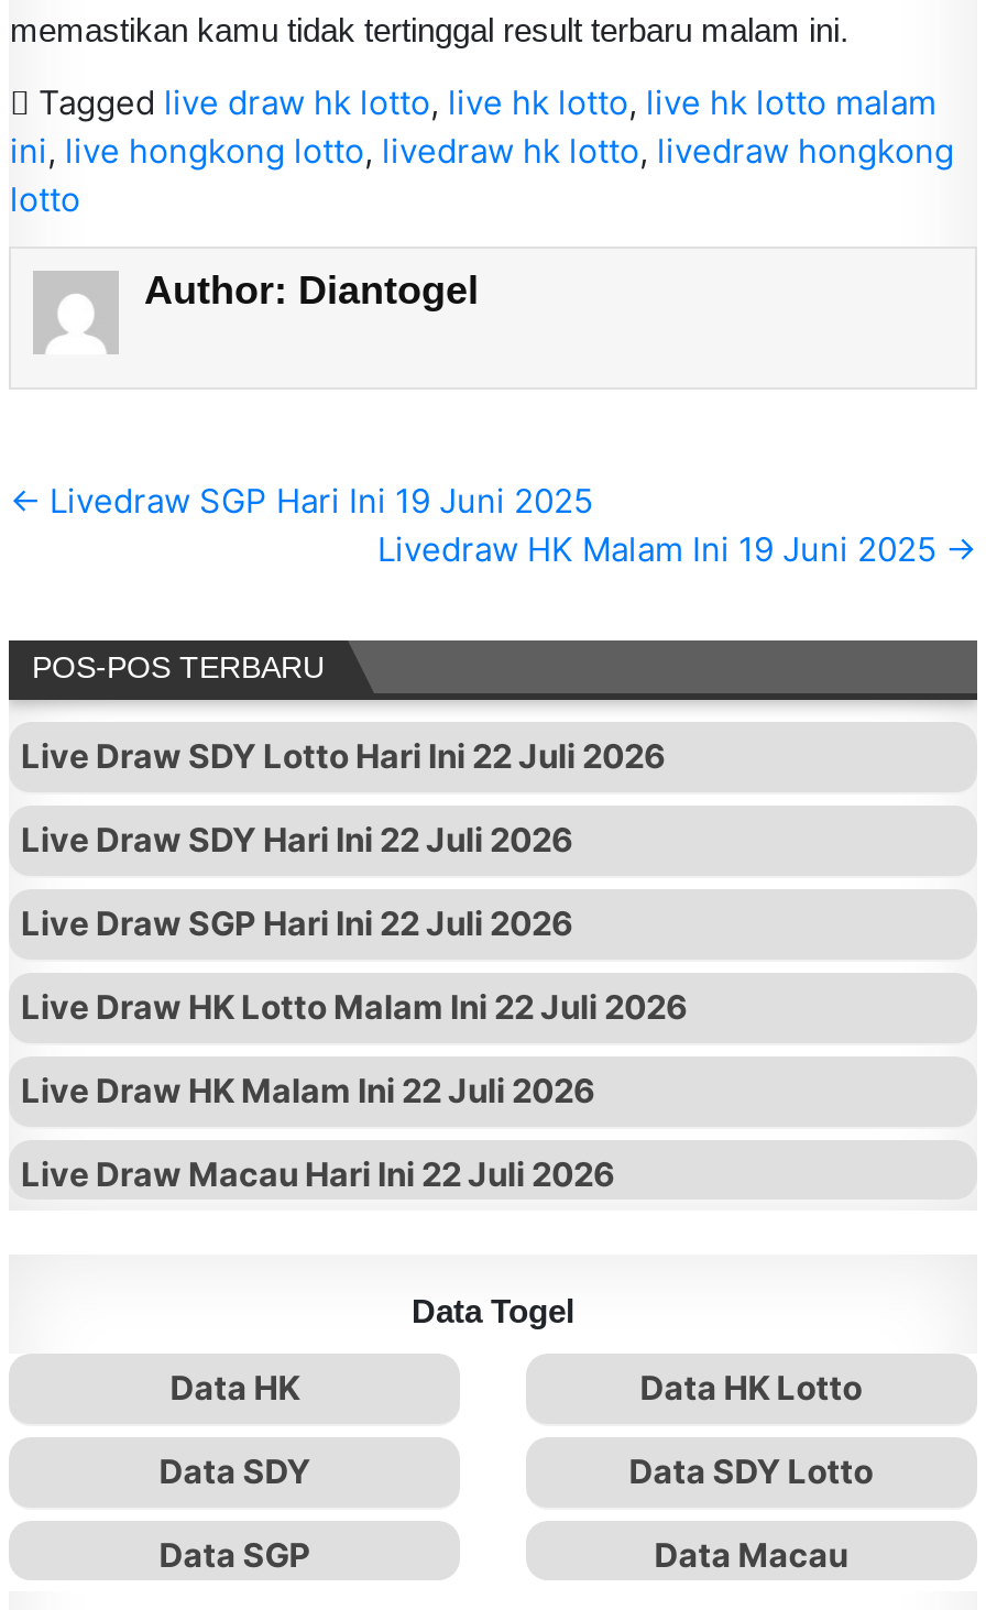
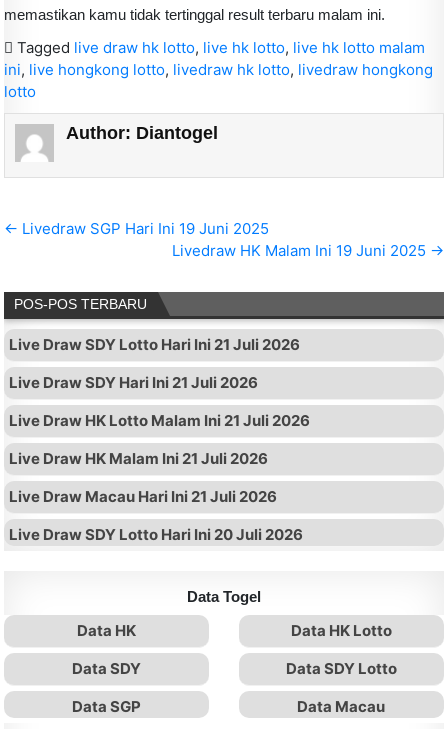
- Live Draw SDY Lotto Hari Ini 22 Juli 2026
+ Live Draw SDY Lotto Hari Ini 21 Juli 2026

- Live Draw SDY Hari Ini 22 Juli 2026
+ Live Draw SDY Hari Ini 21 Juli 2026

- Live Draw SGP Hari Ini 22 Juli 2026
+ Live Draw HK Lotto Malam Ini 21 Juli 2026

- Live Draw HK Lotto Malam Ini 22 Juli 2026
+ Live Draw HK Malam Ini 21 Juli 2026

- Live Draw HK Malam Ini 22 Juli 2026
+ Live Draw Macau Hari Ini 21 Juli 2026

- Live Draw Macau Hari Ini 22 Juli 2026
+ Live Draw SDY Lotto Hari Ini 20 Juli 2026
